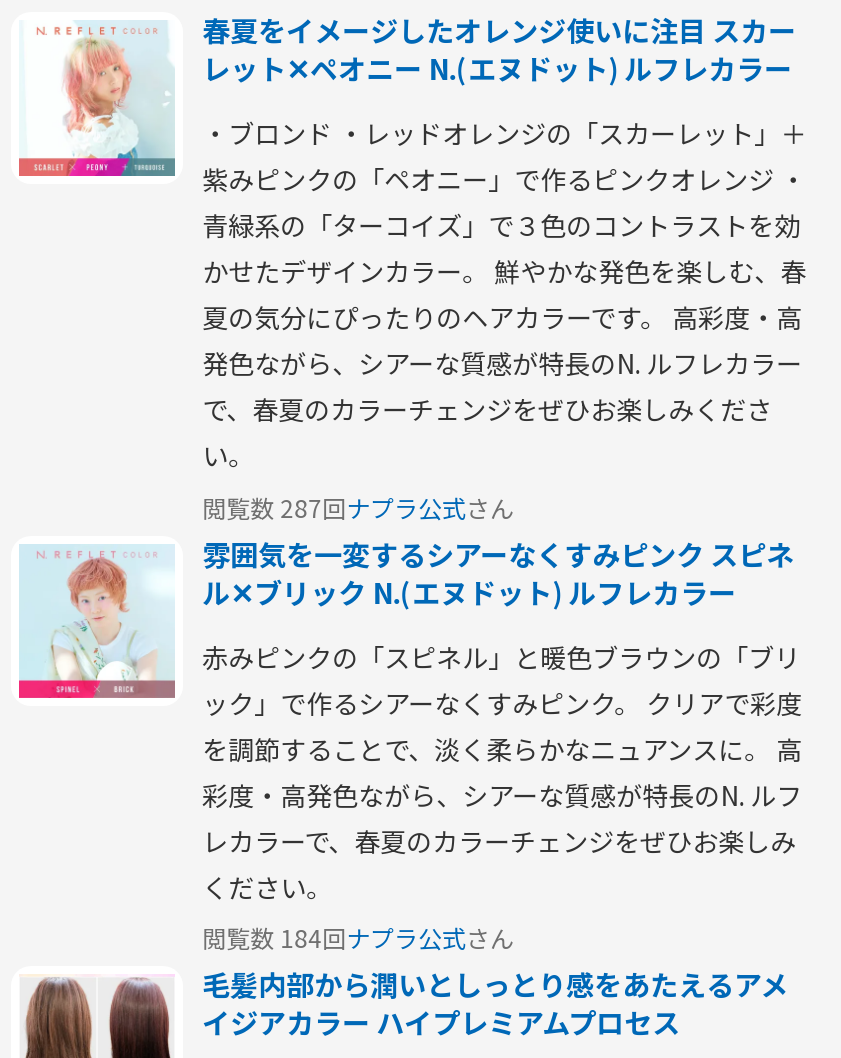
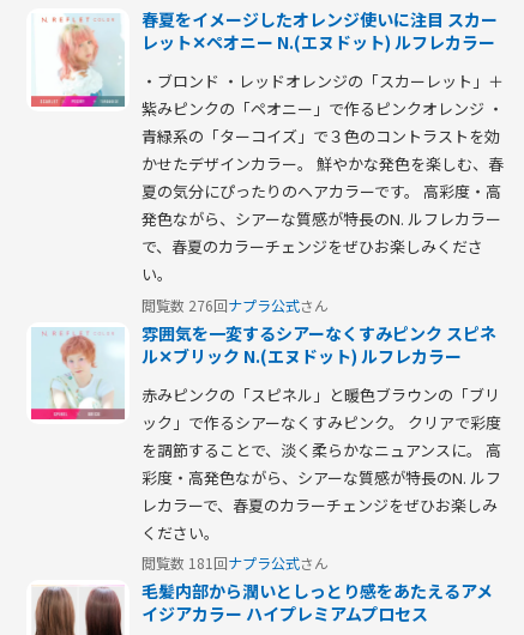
- 閲覧数 287回ナプラ公式さん
+ 閲覧数 276回ナプラ公式さん

- 閲覧数 184回ナプラ公式さん
+ 閲覧数 181回ナプラ公式さん
